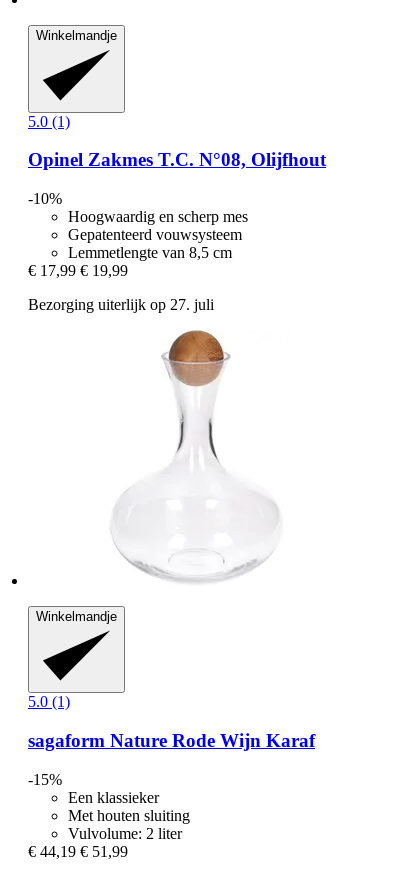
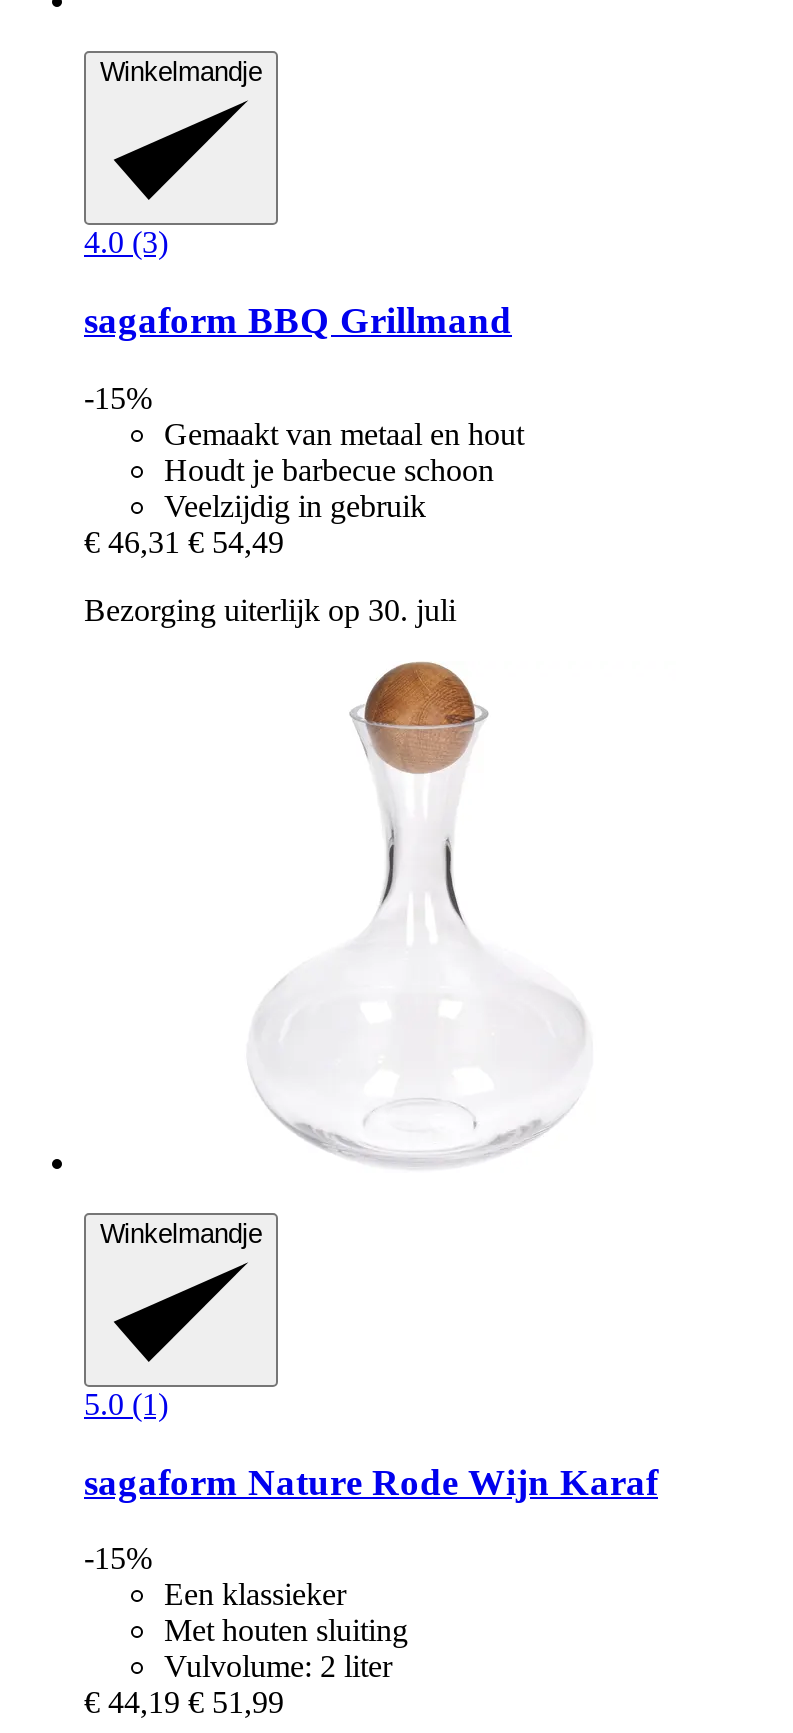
- 5.0 (1)
+ 4.0 (3)

- Opinel Zakmes T.C. N°08, Olijfhout
+ sagaform BBQ Grillmand

- -10%
- Hoogwaardig en scherp mes
- Gepatenteerd vouwsysteem
- Lemmetlengte van 8,5 cm
- € 17,99 € 19,99
+ -15%
+ Gemaakt van metaal en hout
+ Houdt je barbecue schoon
+ Veelzijdig in gebruik
+ € 46,31 € 54,49

- Bezorging uiterlijk op 27. juli
+ Bezorging uiterlijk op 30. juli
